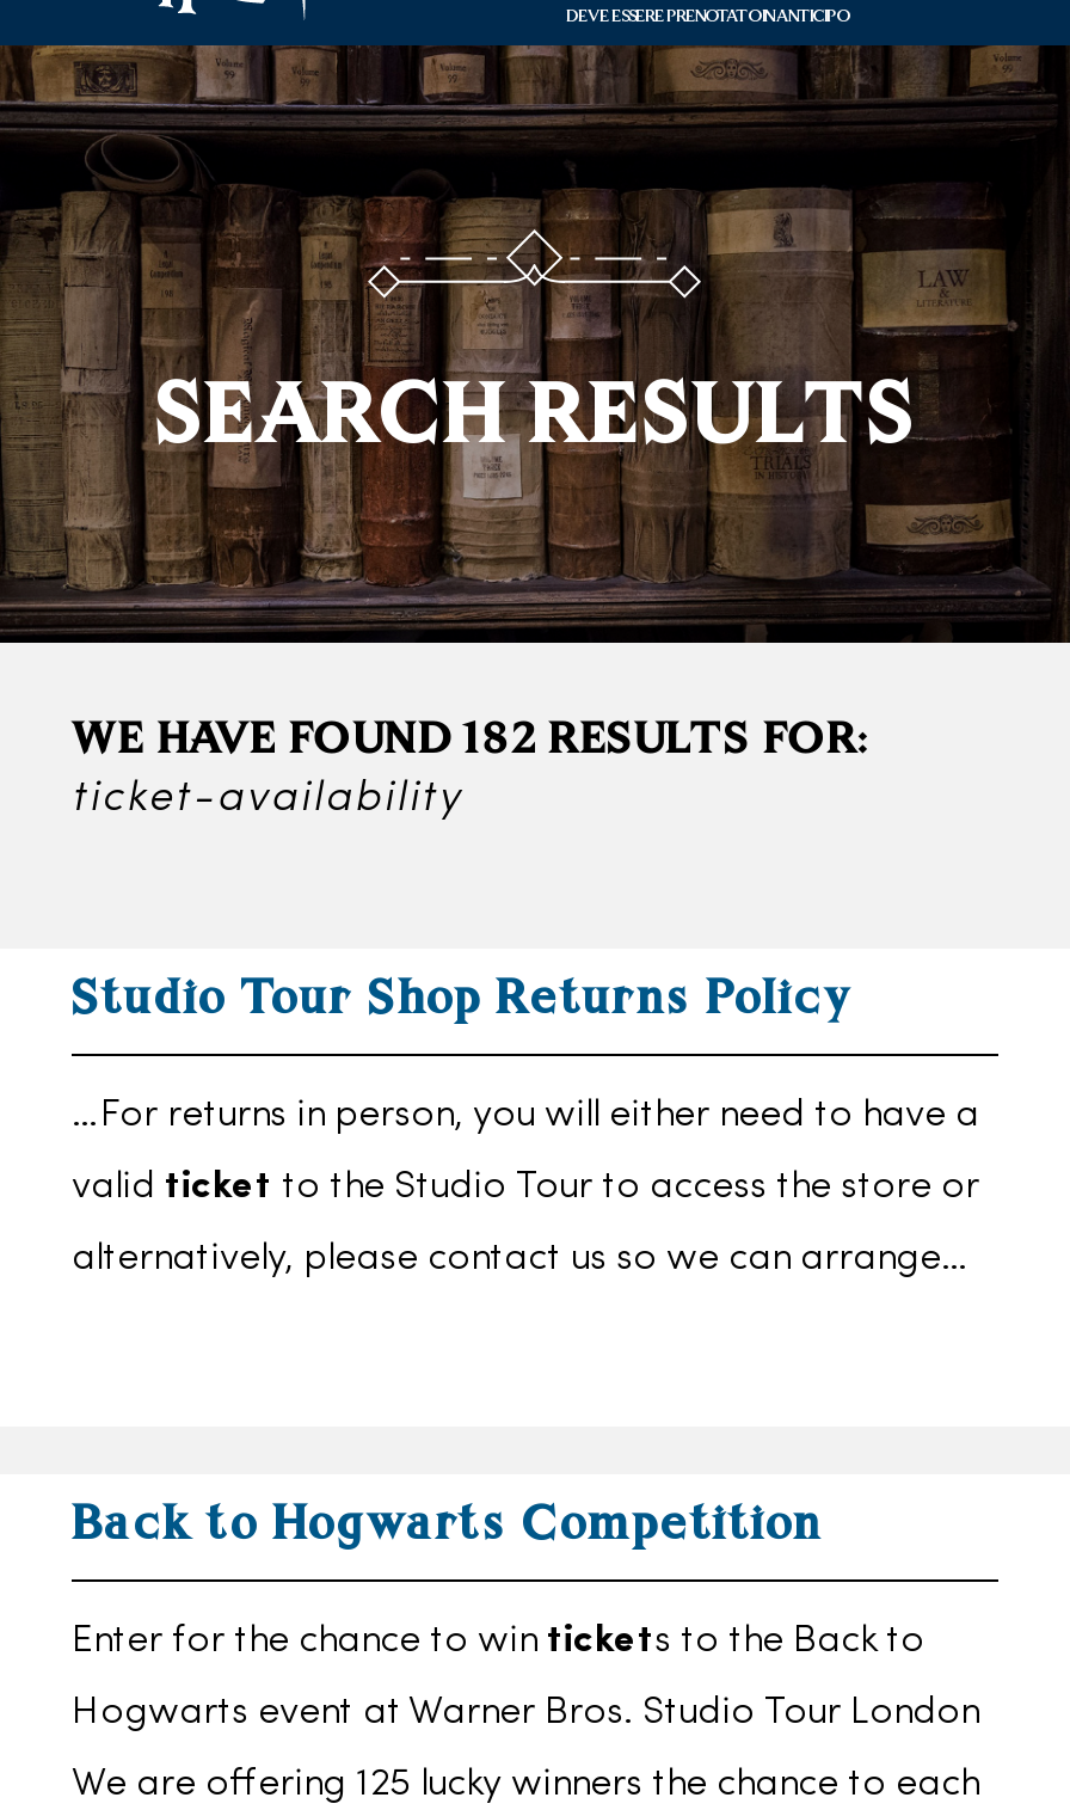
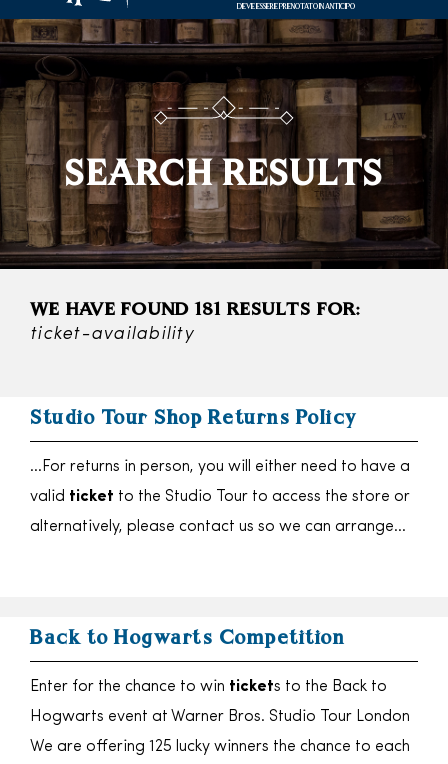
- WE HAVE FOUND 182 RESULTS FOR:
+ WE HAVE FOUND 181 RESULTS FOR:
